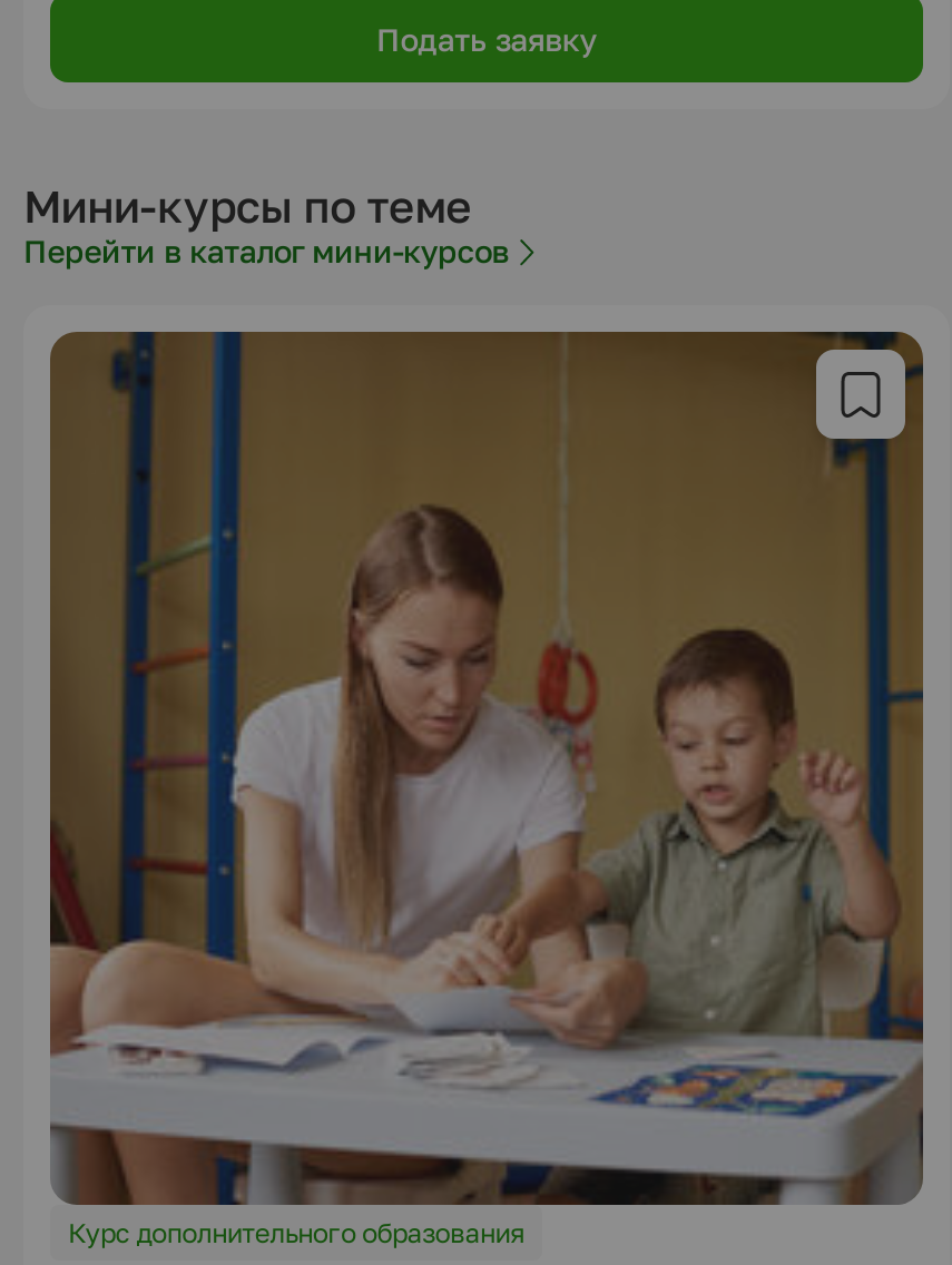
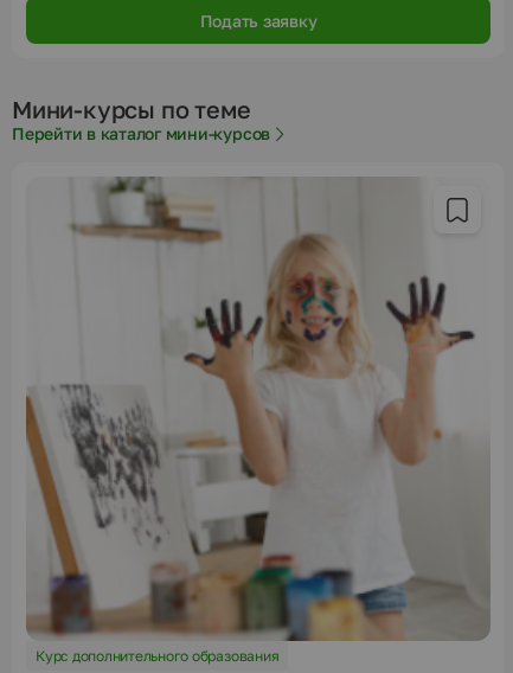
- [image]
+ [image]
